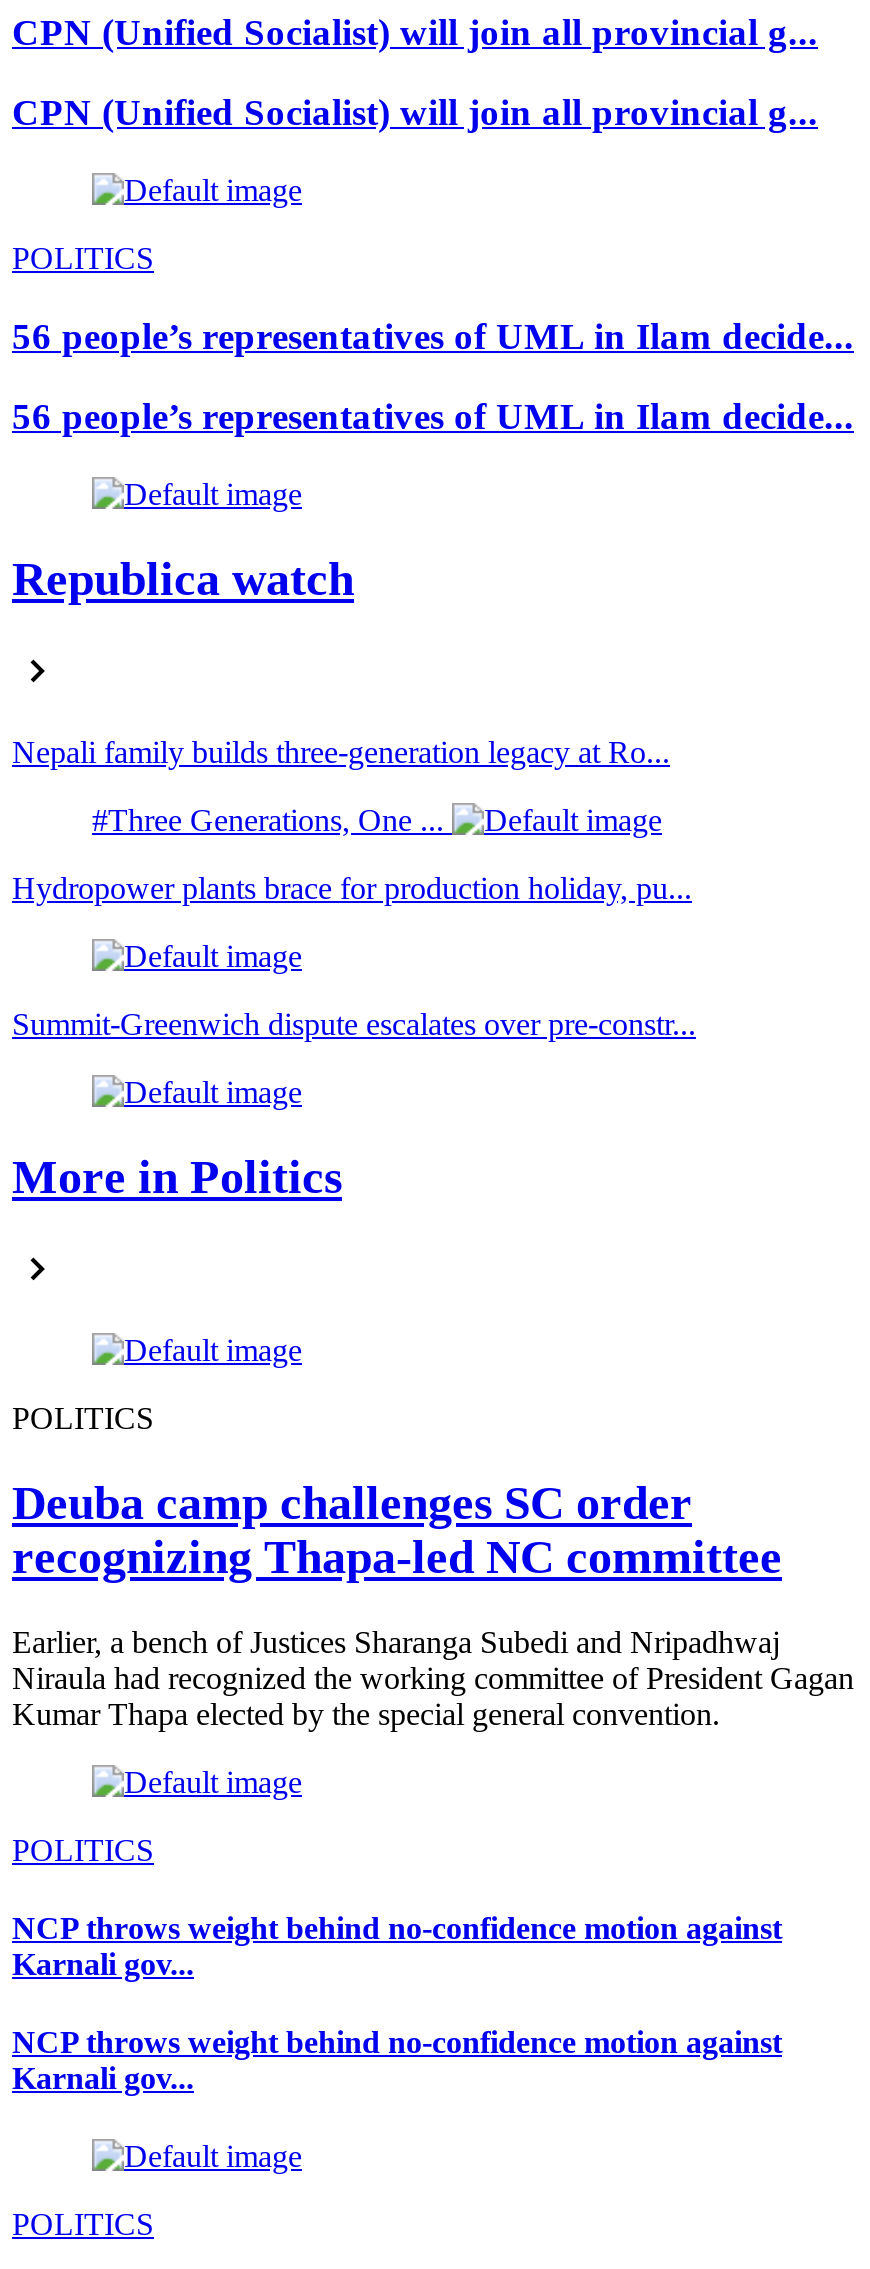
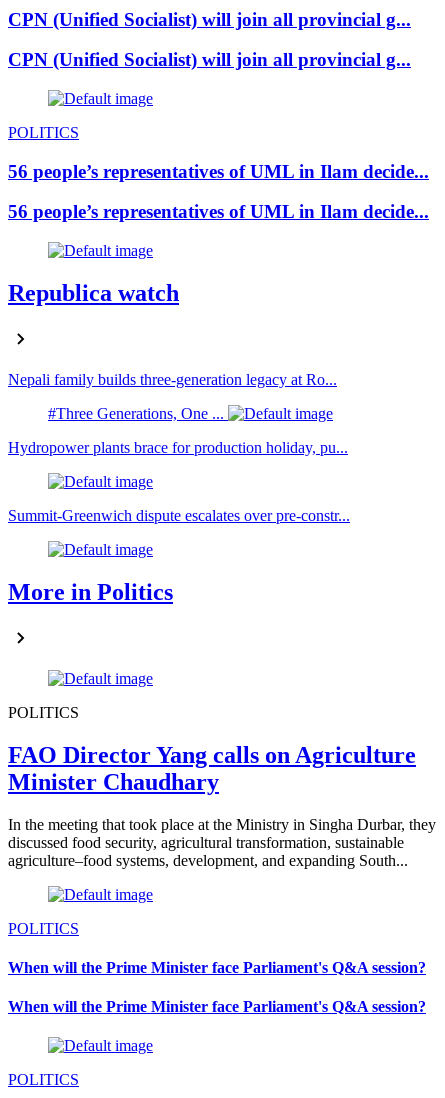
- Deuba camp challenges SC order
- recognizing Thapa-led NC committee
+ FAO Director Yang calls on Agriculture
+ Minister Chaudhary

- Earlier, a bench of Justices Sharanga Subedi and Nripadhwaj
- Niraula had recognized the working committee of President Gagan
- Kumar Thapa elected by the special general convention.
+ In the meeting that took place at the Ministry in Singha Durbar, they
+ discussed food security, agricultural transformation, sustainable
+ agriculture–food systems, development, and expanding South...

- NCP throws weight behind no-confidence motion against
- Karnali gov...
+ When will the Prime Minister face Parliament's Q&A session?

- NCP throws weight behind no-confidence motion against
- Karnali gov...
+ When will the Prime Minister face Parliament's Q&A session?
